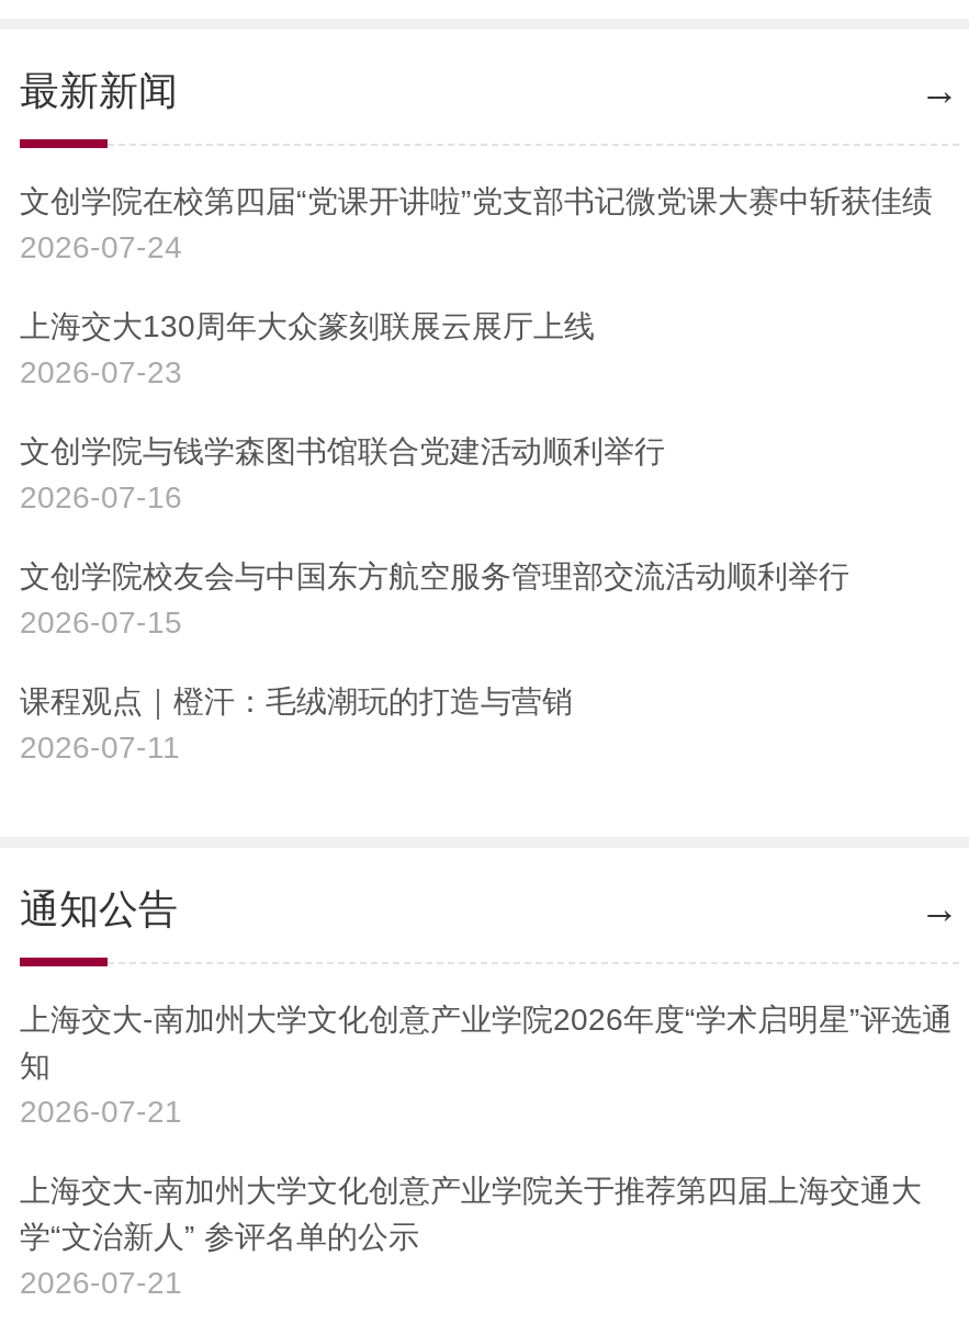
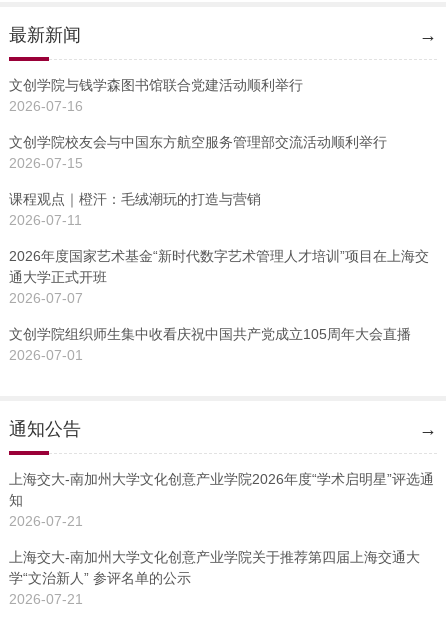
- 文创学院在校第四届“党课开讲啦”党支部书记微党课大赛中斩获佳绩
- 2026-07-24
- 上海交大130周年大众篆刻联展云展厅上线
- 2026-07-23

moved up: 文创学院与钱学森图书馆联合党建活动顺利举行 | 2026-07-16 | 文创学院校友会与中国东方航空服务管理部交流活动顺利举行 | 2026-07-15 | 课程观点｜橙汗：毛绒潮玩的打造与营销 | 2026-07-11

+ 2026年度国家艺术基金“新时代数字艺术管理人才培训”项目在上海交
+ 通大学正式开班
+ 2026-07-07
+ 文创学院组织师生集中收看庆祝中国共产党成立105周年大会直播
+ 2026-07-01
